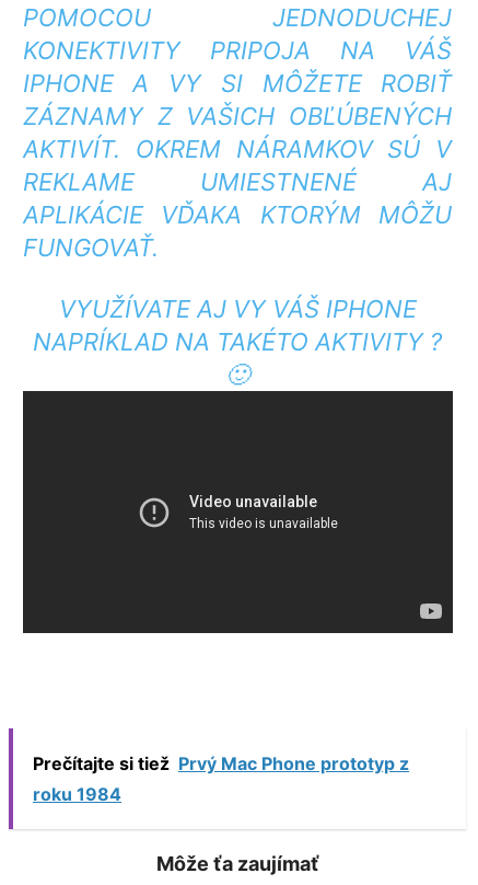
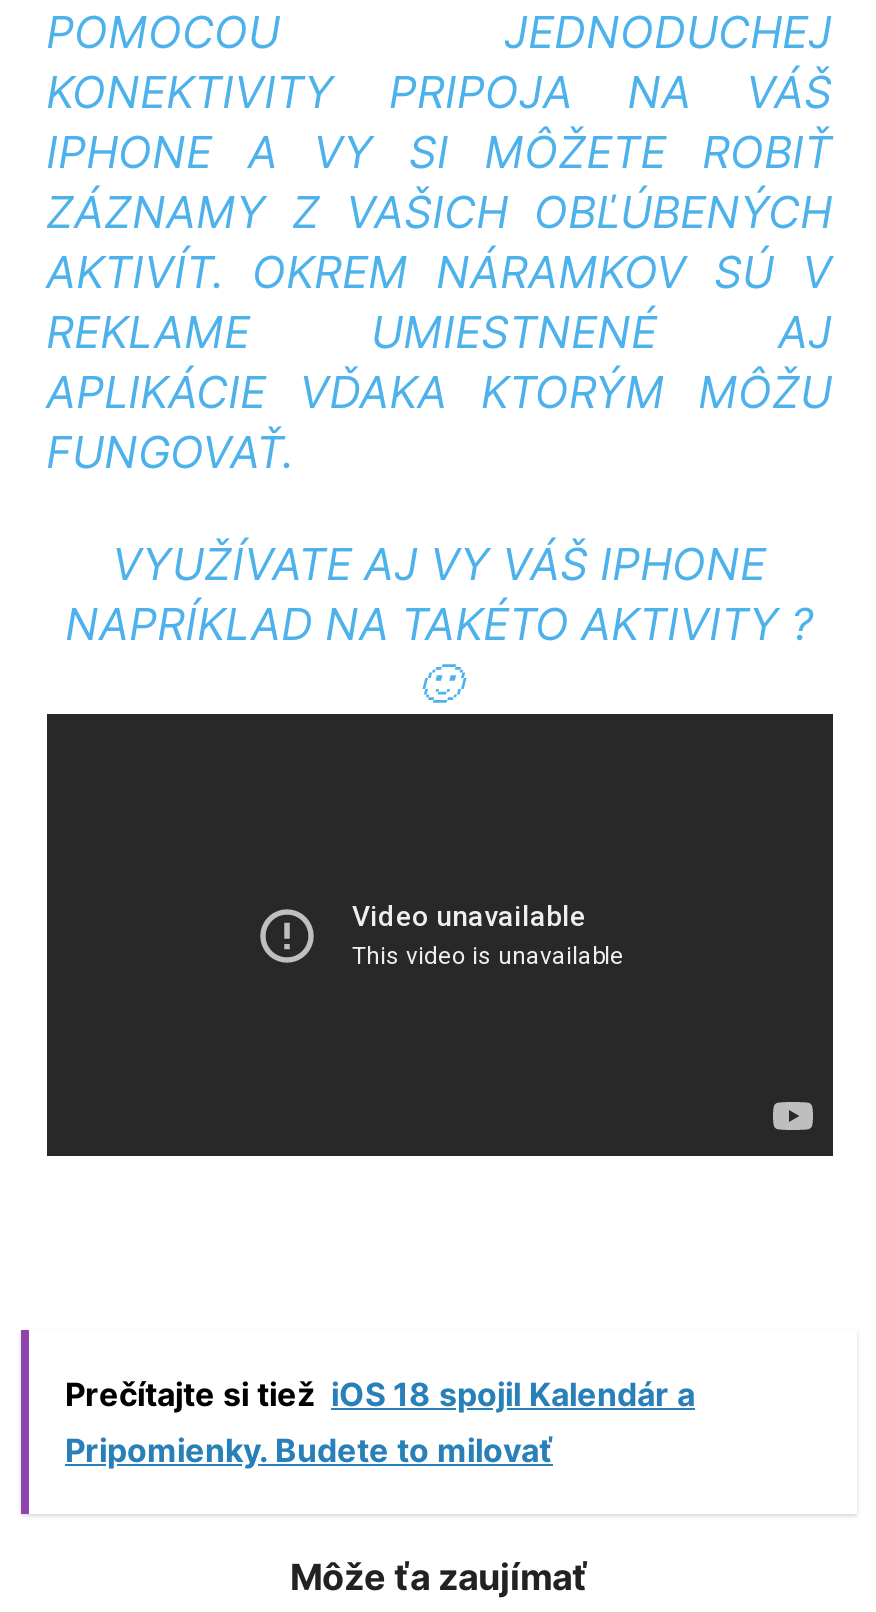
- Prečítajte si tiež Prvý Mac Phone prototyp z
- roku 1984
+ Prečítajte si tiež iOS 18 spojil Kalendár a
+ Pripomienky. Budete to milovať
